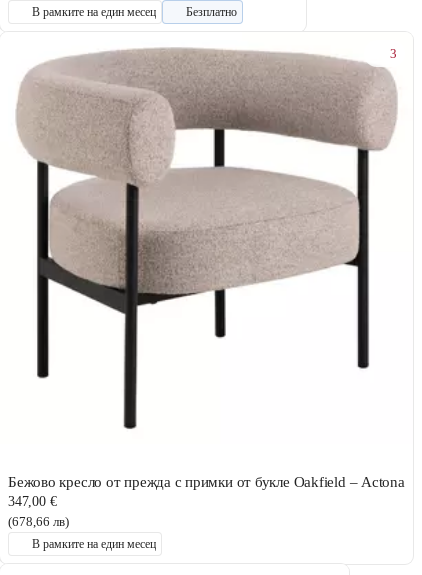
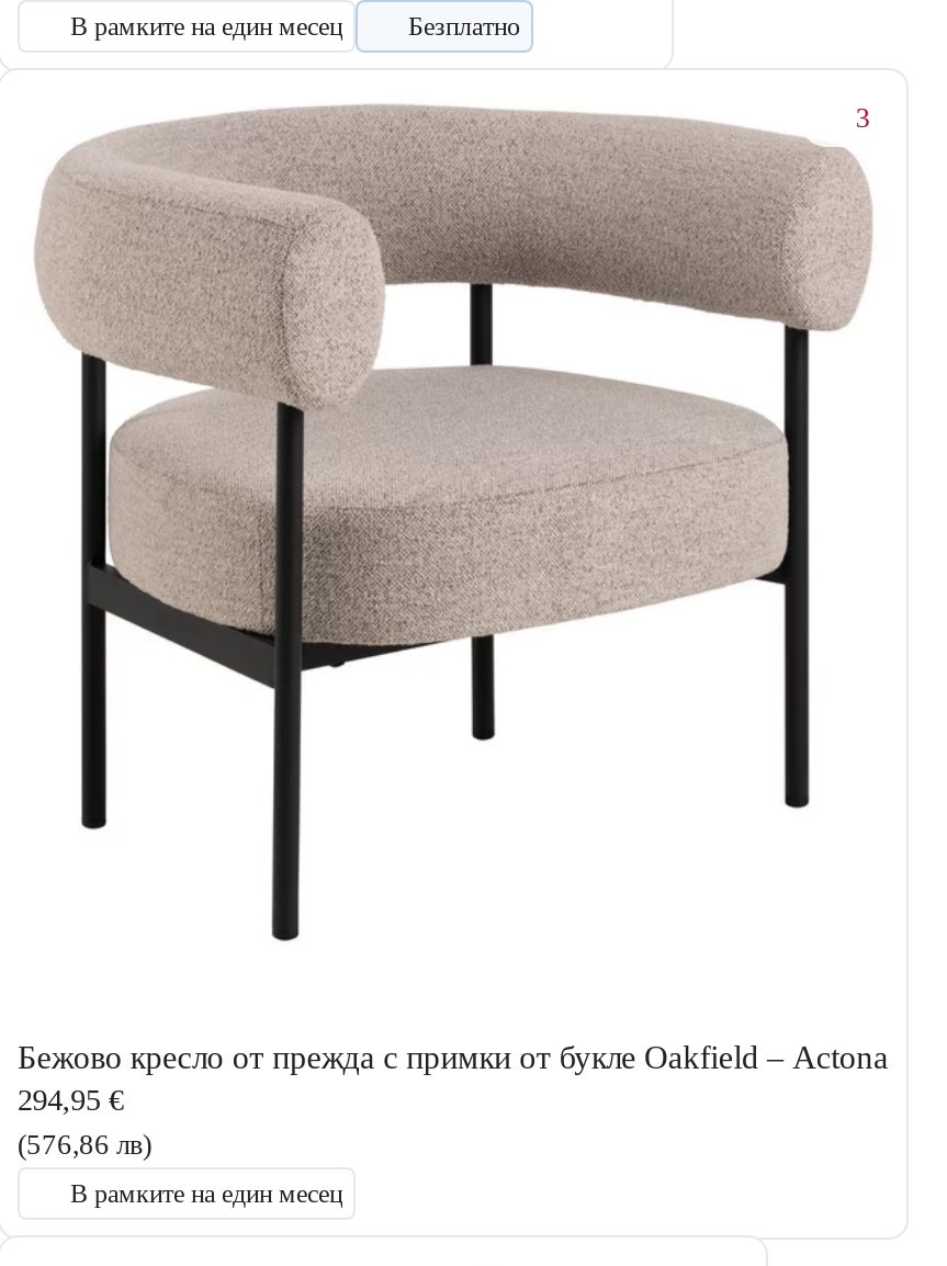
- 347,00 €
+ 294,95 €

- (678,66 лв)
+ (576,86 лв)
